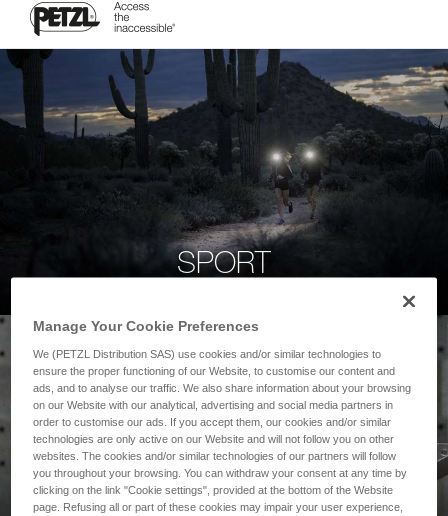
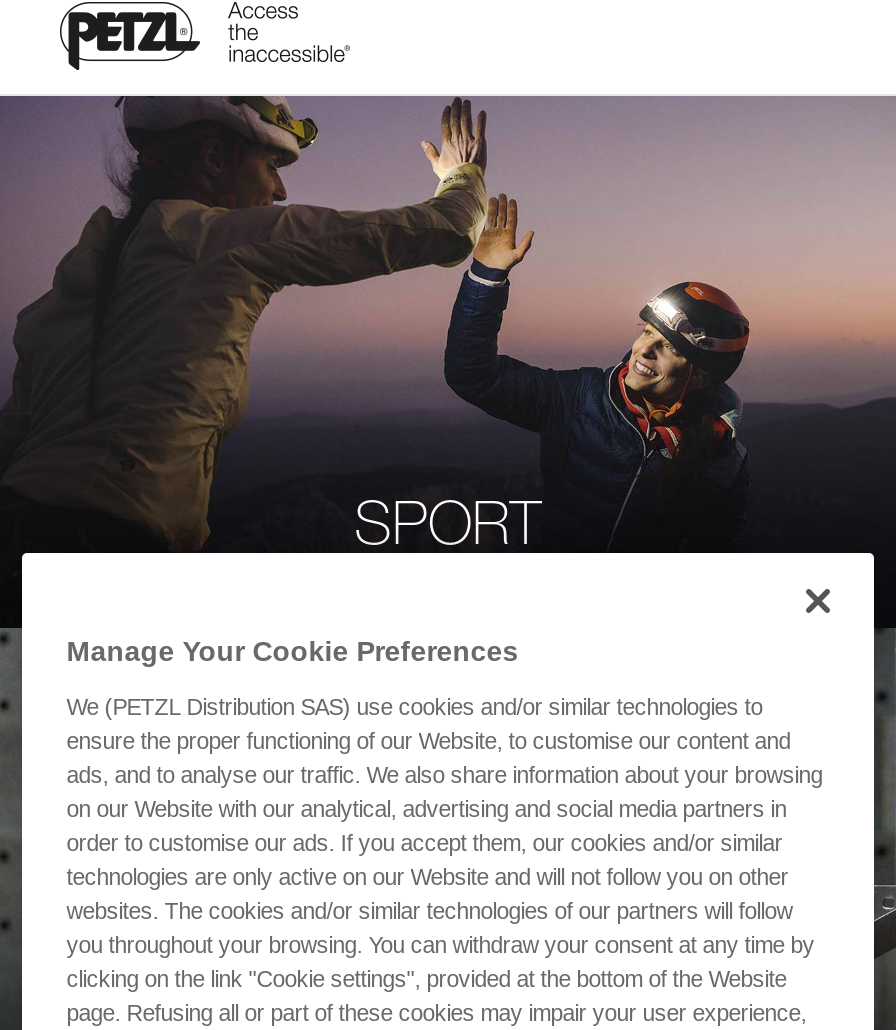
- [image]
+ [image]
